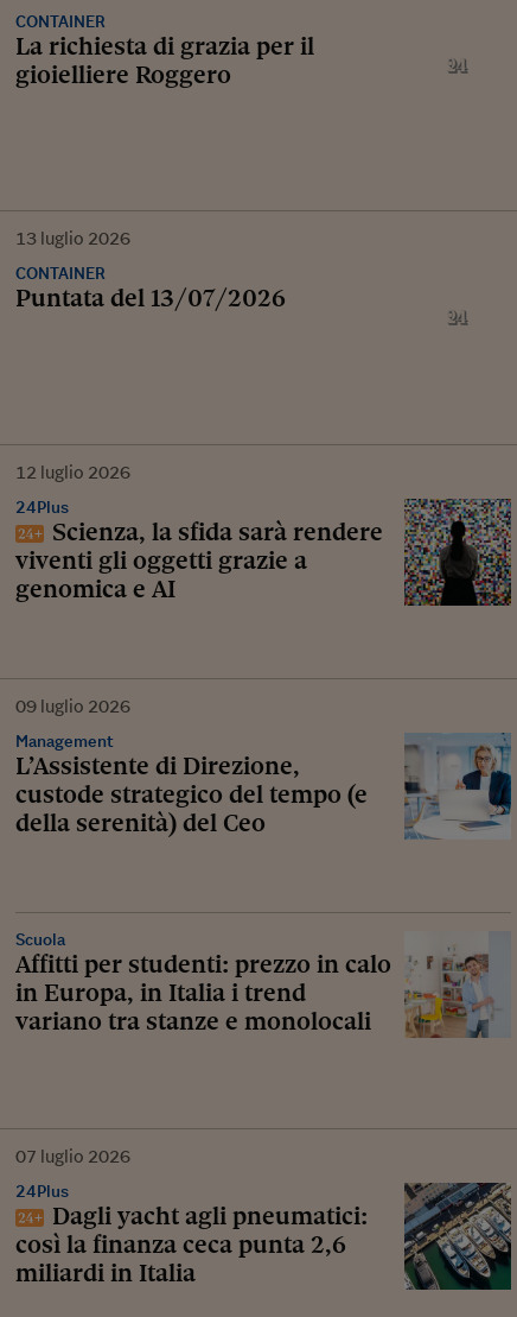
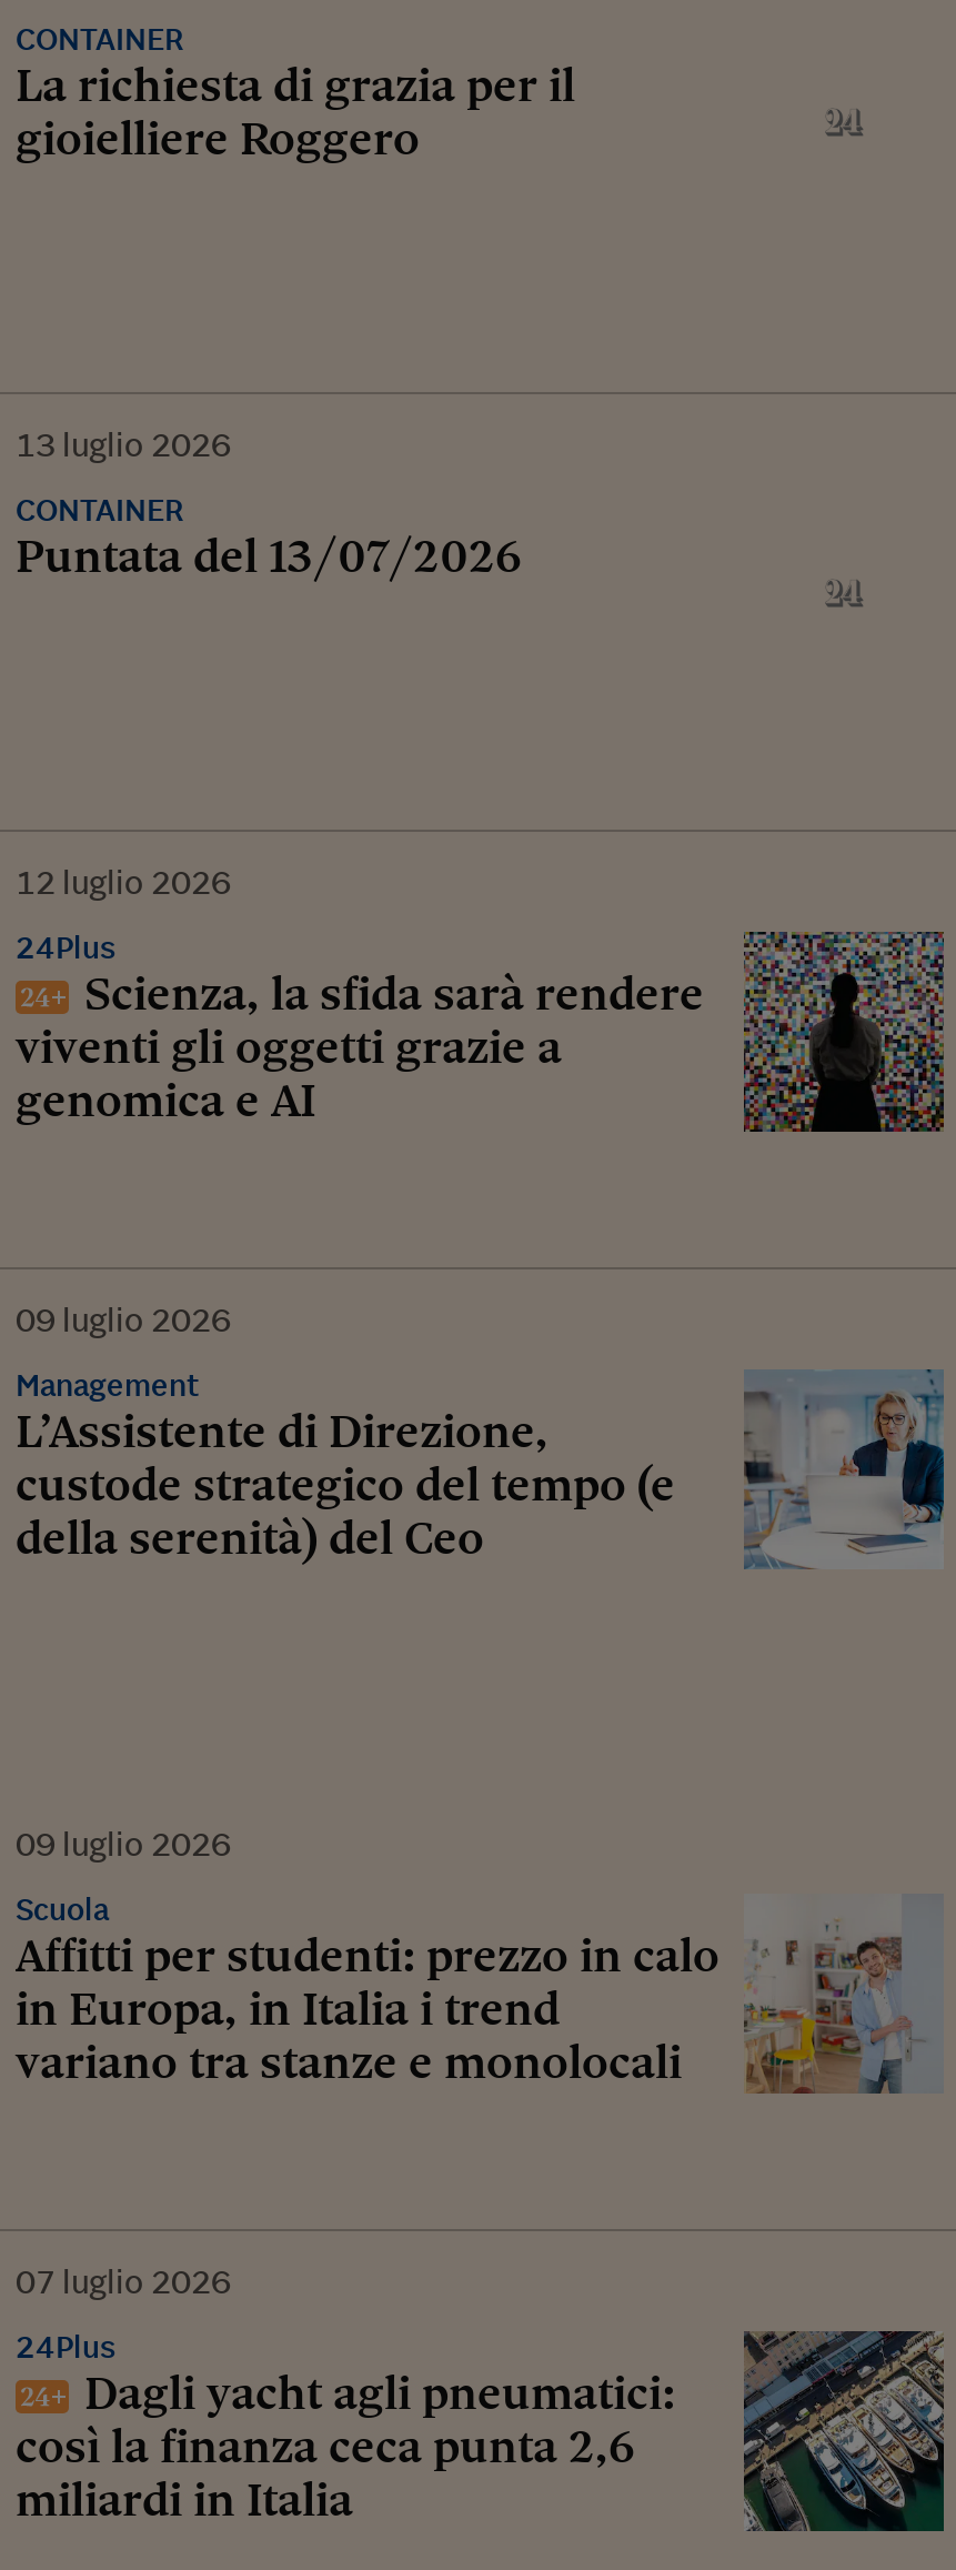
+ 09 luglio 2026

moved down: [image]
